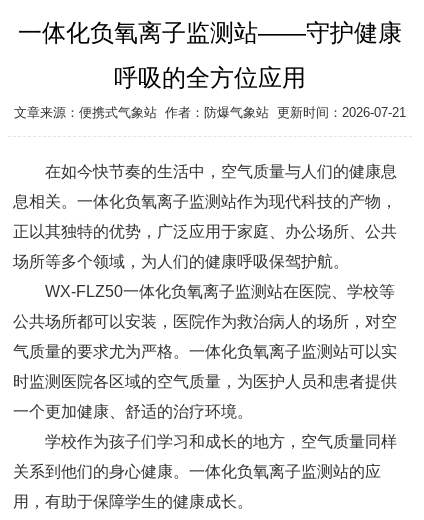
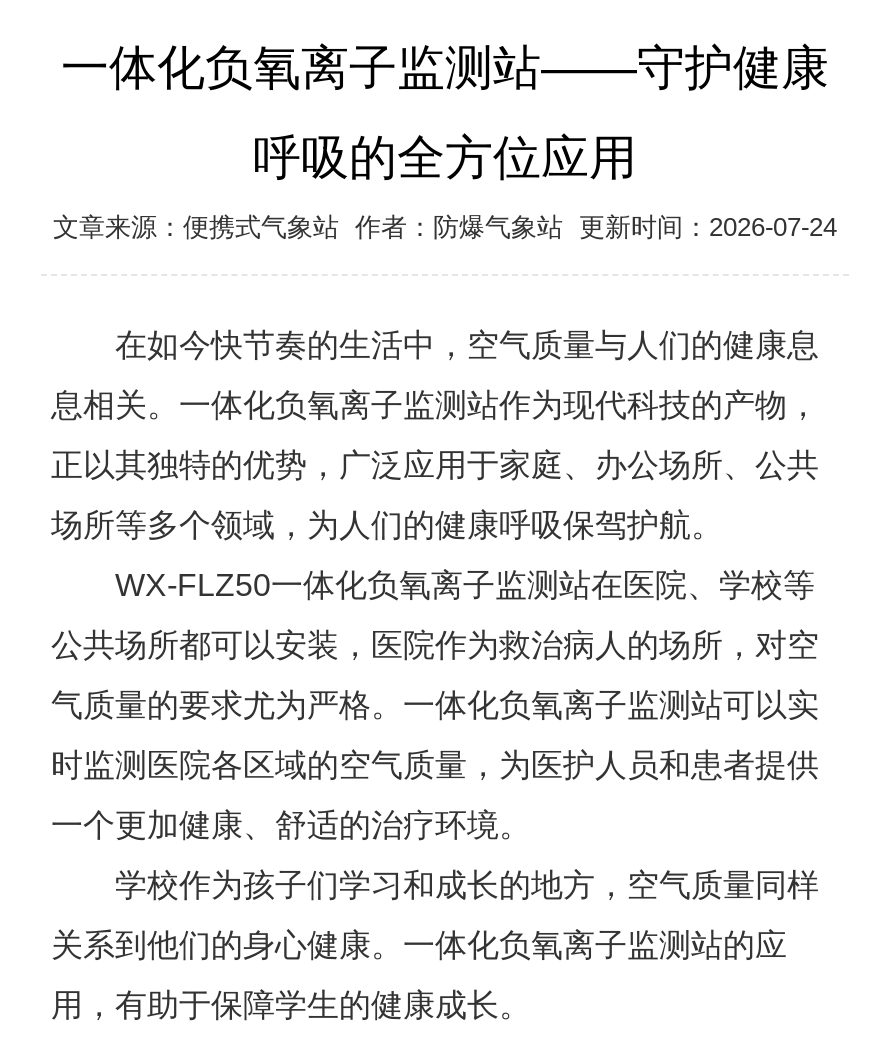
- 文章来源：便携式气象站作者：防爆气象站更新时间：2026-07-21
+ 文章来源：便携式气象站作者：防爆气象站更新时间：2026-07-24
